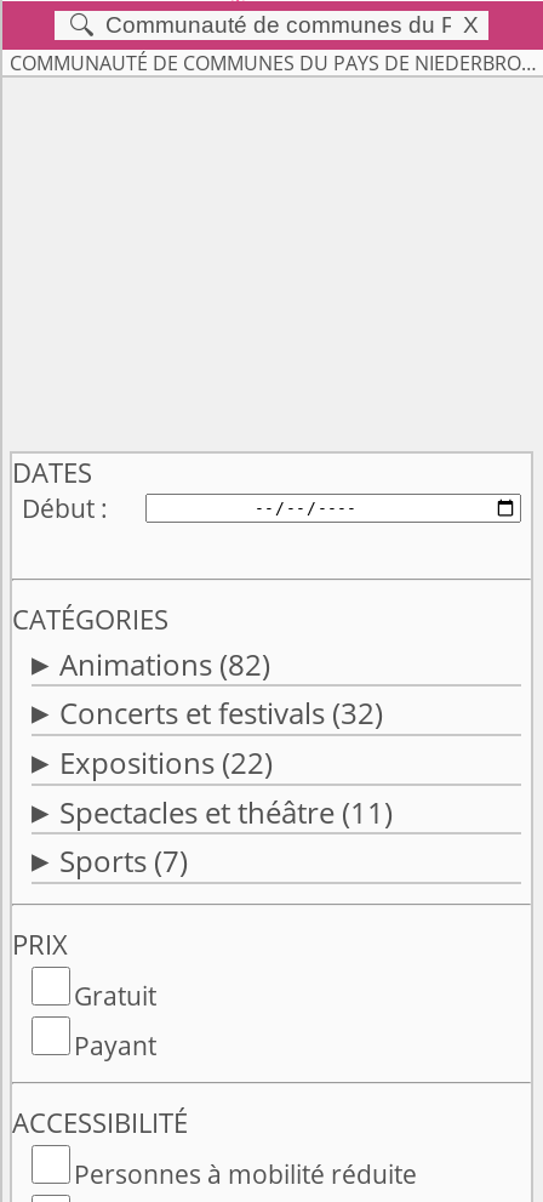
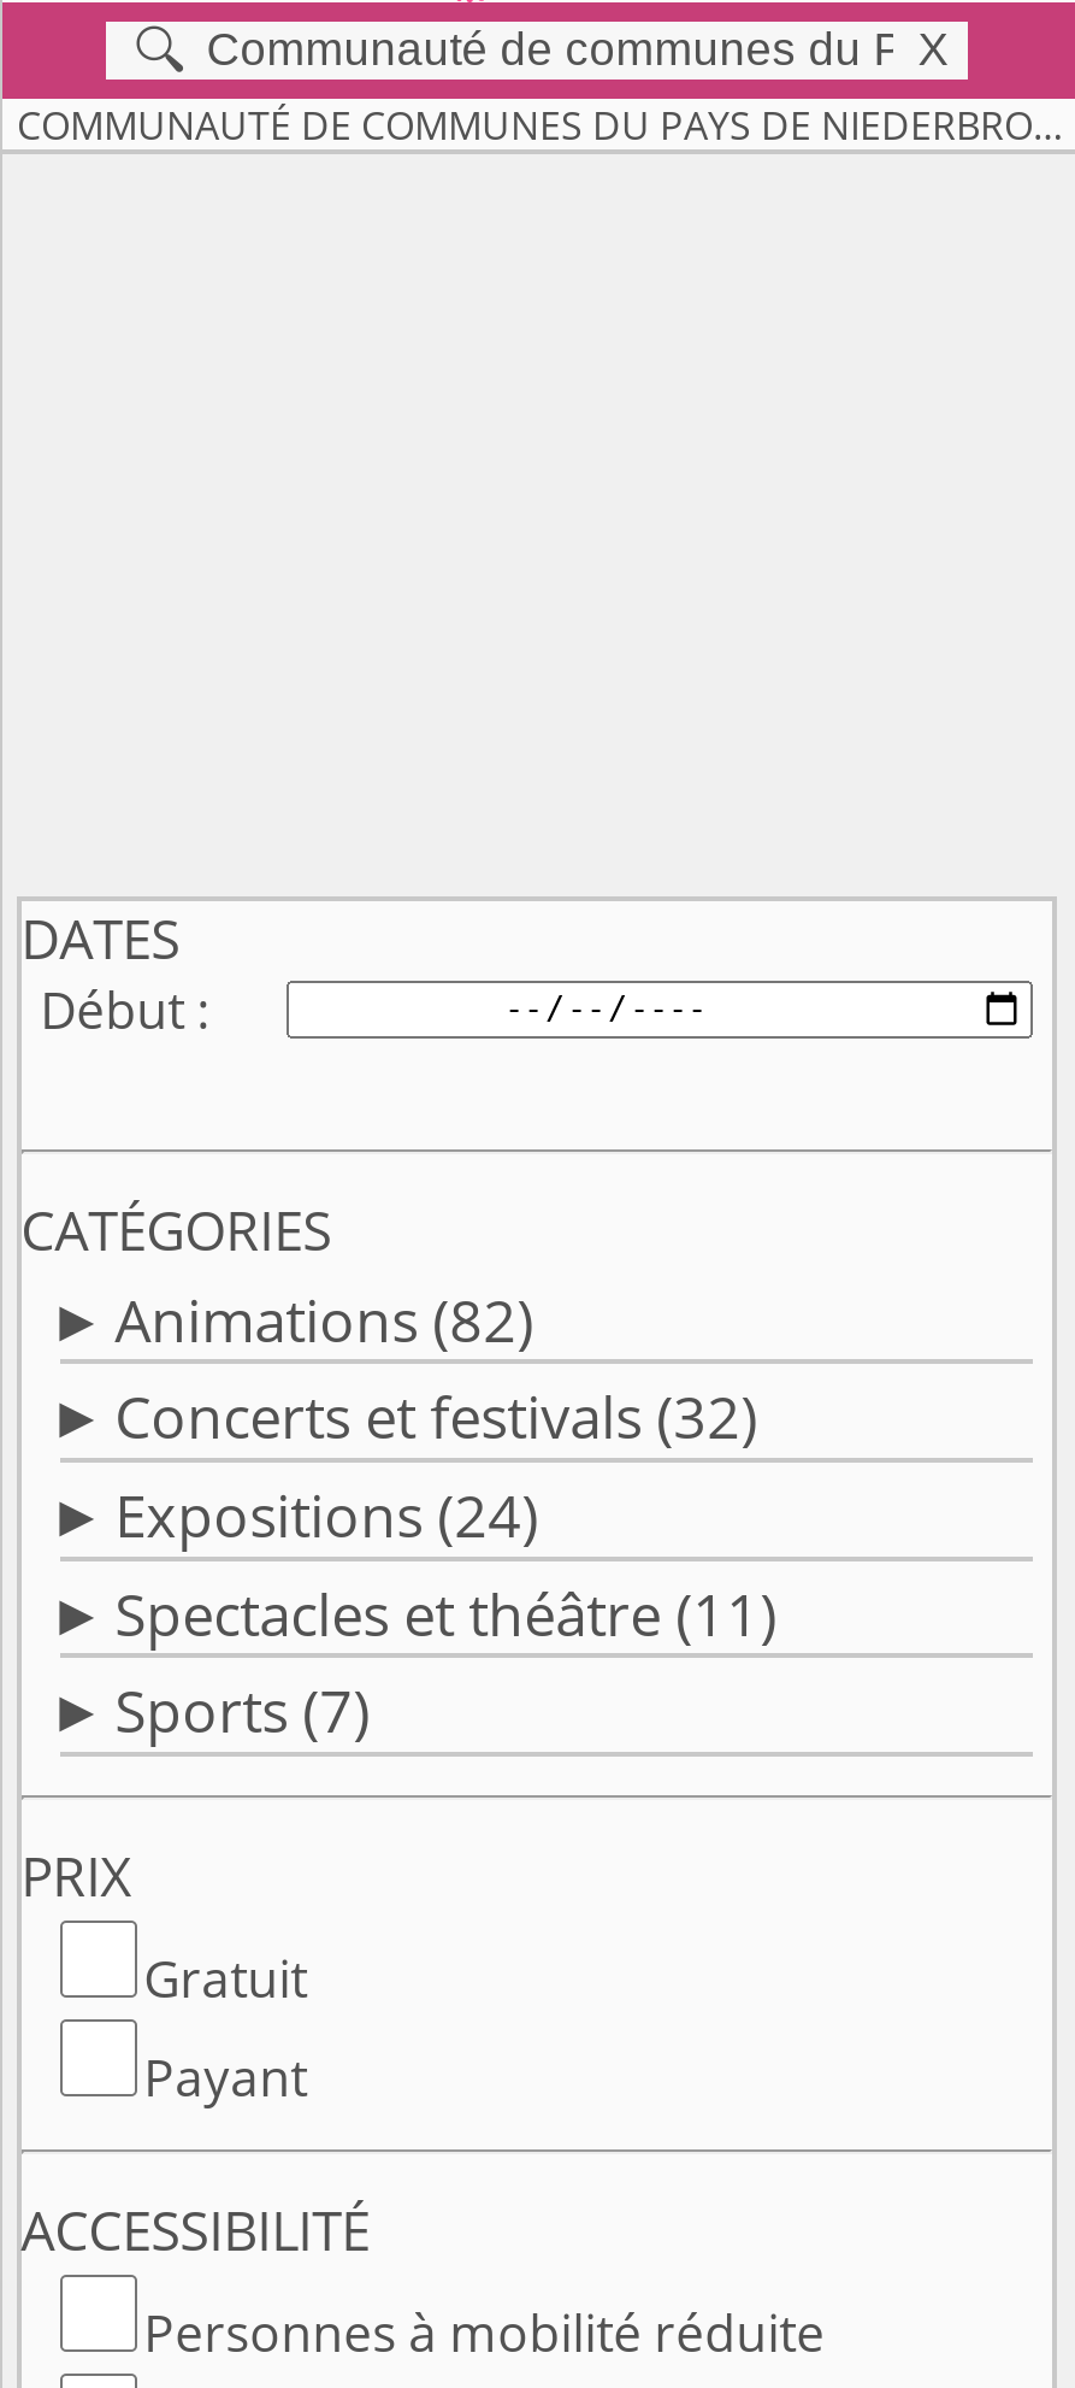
- Expositions (22)
+ Expositions (24)
